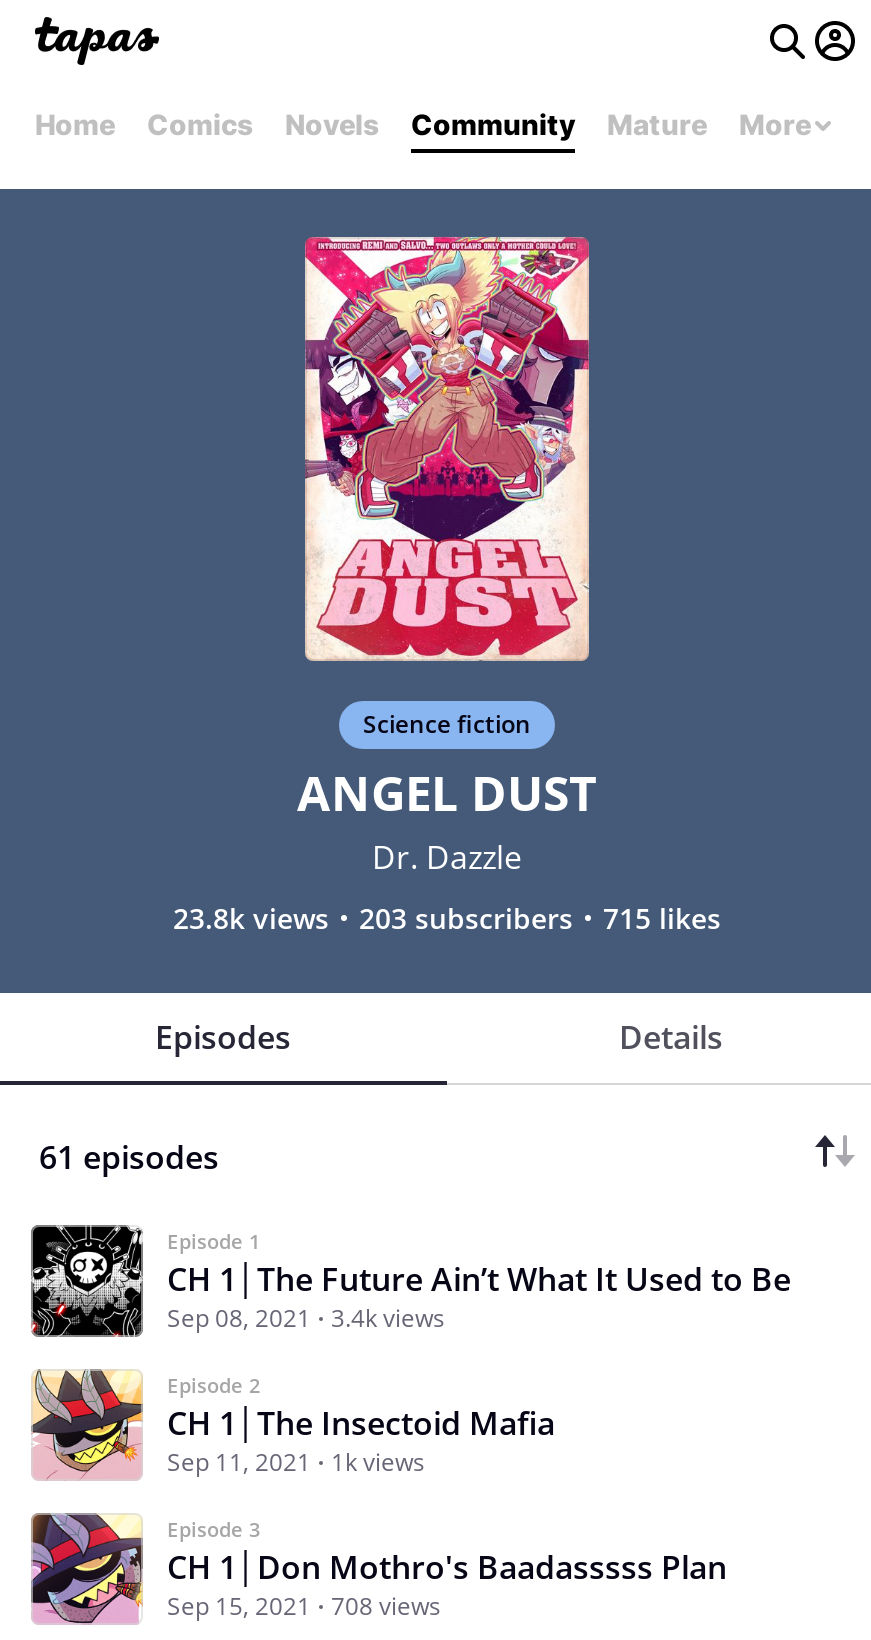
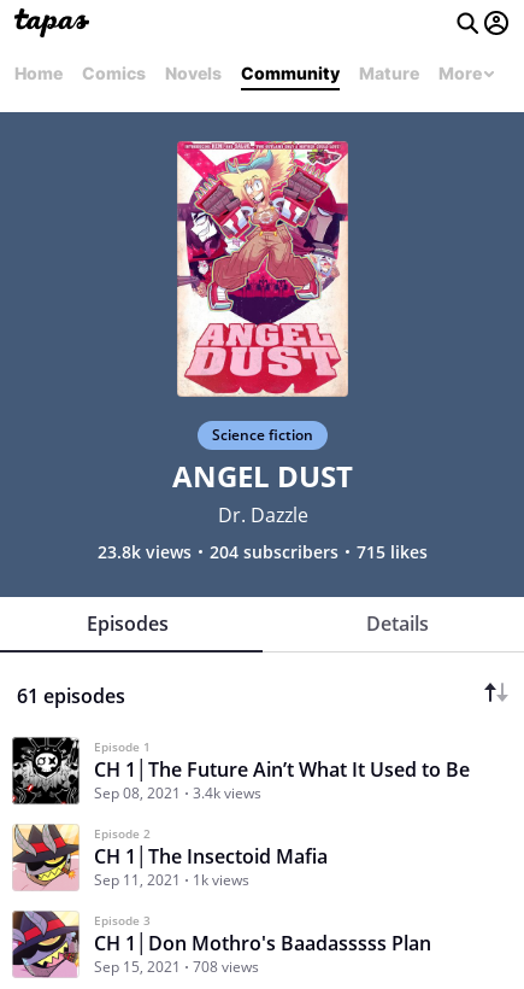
- 23.8k views 203 subscribers 715 likes
+ 23.8k views 204 subscribers 715 likes
